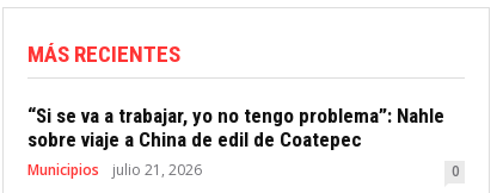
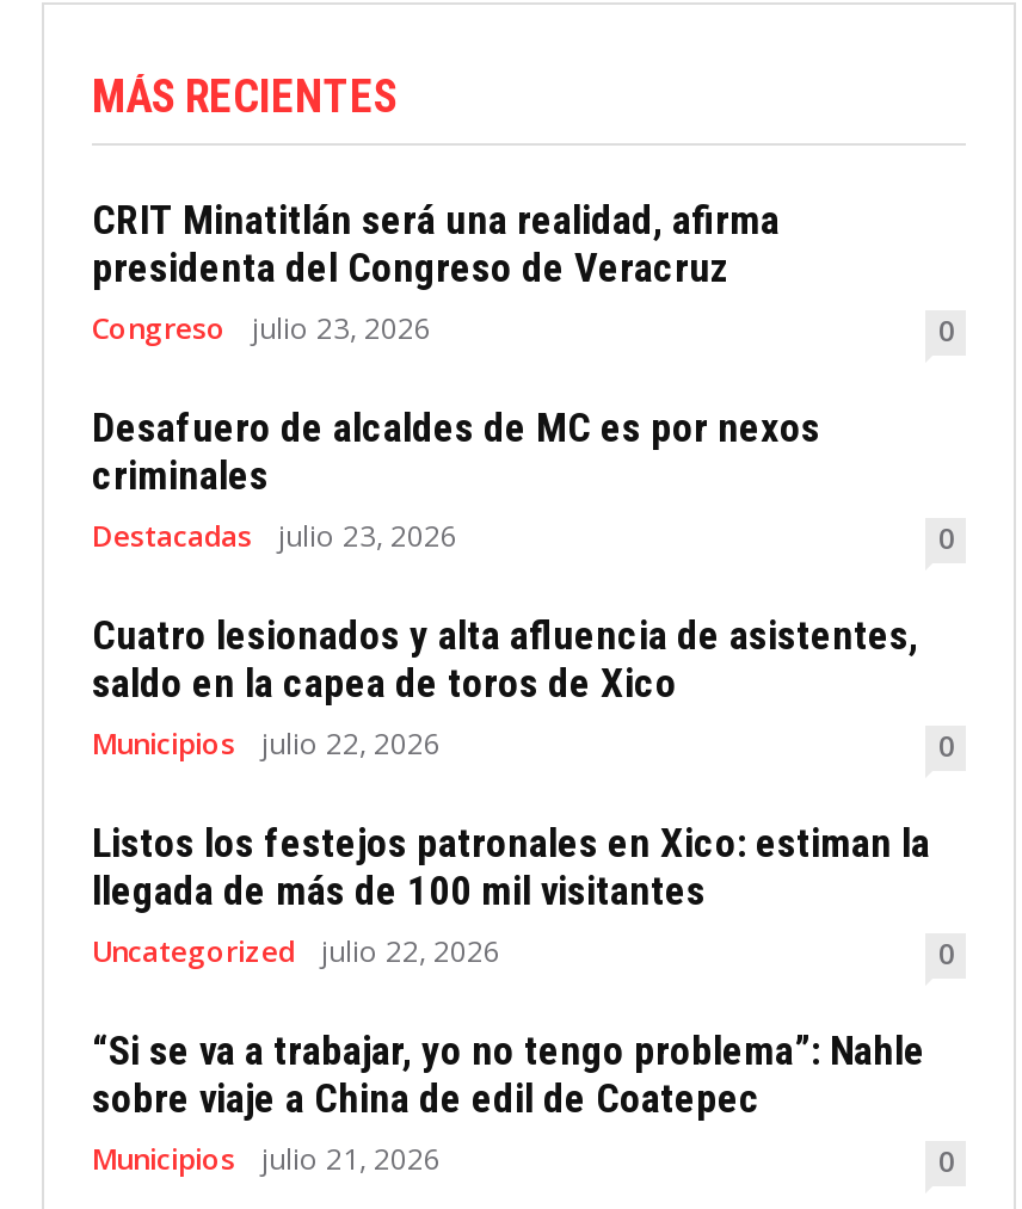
+ CRIT Minatitlán será una realidad, afirma
+ presidenta del Congreso de Veracruz
+ Congreso
+ julio 23, 2026
+ 0
+ Desafuero de alcaldes de MC es por nexos
+ criminales
+ Destacadas
+ julio 23, 2026
+ 0
+ Cuatro lesionados y alta afluencia de asistentes,
+ saldo en la capea de toros de Xico
+ Municipios
+ julio 22, 2026
+ 0
+ Listos los festejos patronales en Xico: estiman la
+ llegada de más de 100 mil visitantes
+ Uncategorized
+ julio 22, 2026
+ 0
